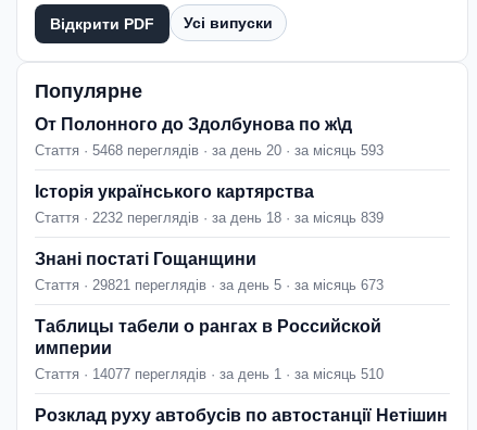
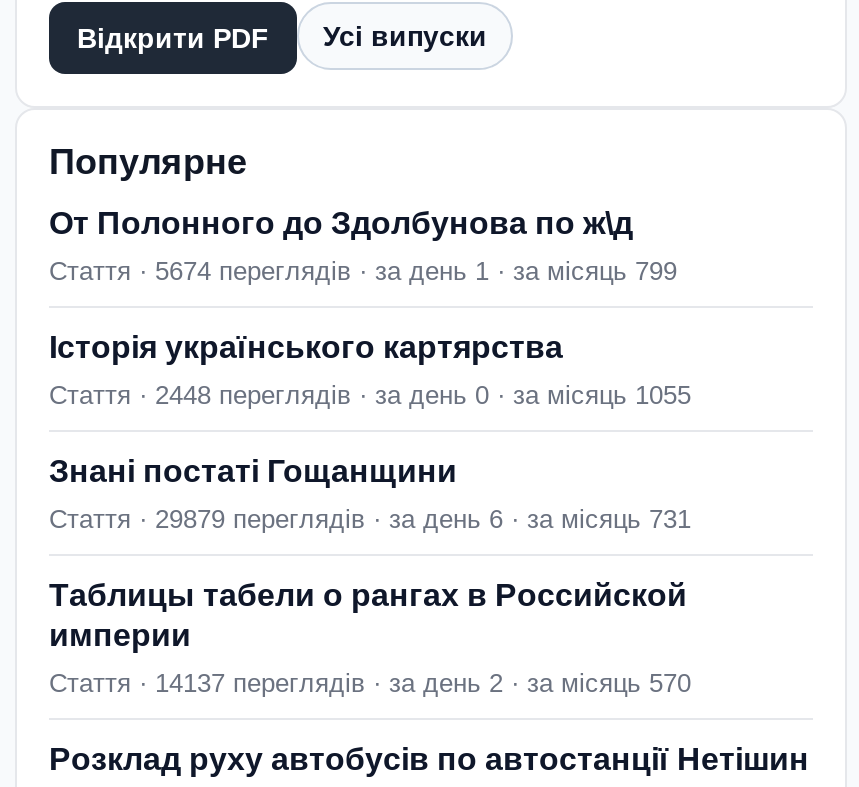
- Стаття · 5468 переглядів · за день 20 · за місяць 593
+ Стаття · 5674 переглядів · за день 1 · за місяць 799

- Стаття · 2232 переглядів · за день 18 · за місяць 839
+ Стаття · 2448 переглядів · за день 0 · за місяць 1055

- Стаття · 29821 переглядів · за день 5 · за місяць 673
+ Стаття · 29879 переглядів · за день 6 · за місяць 731

- Стаття · 14077 переглядів · за день 1 · за місяць 510
+ Стаття · 14137 переглядів · за день 2 · за місяць 570
